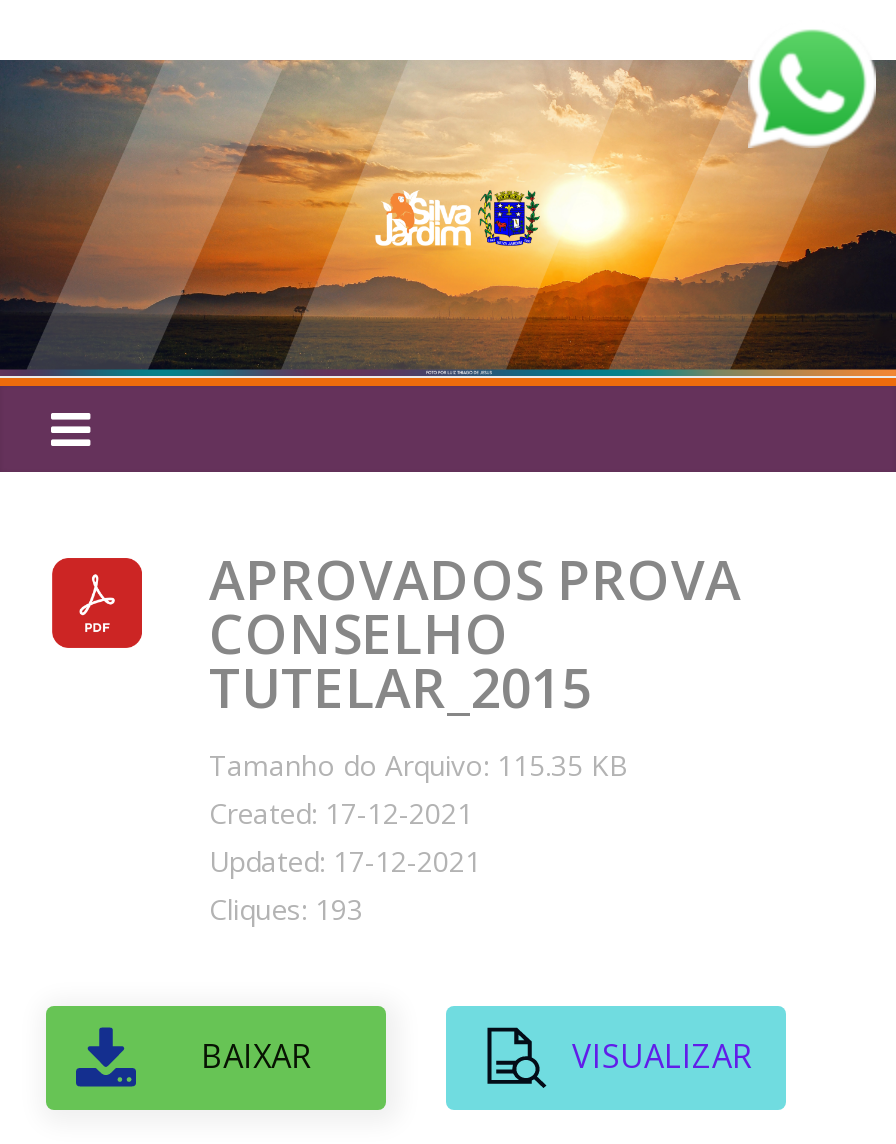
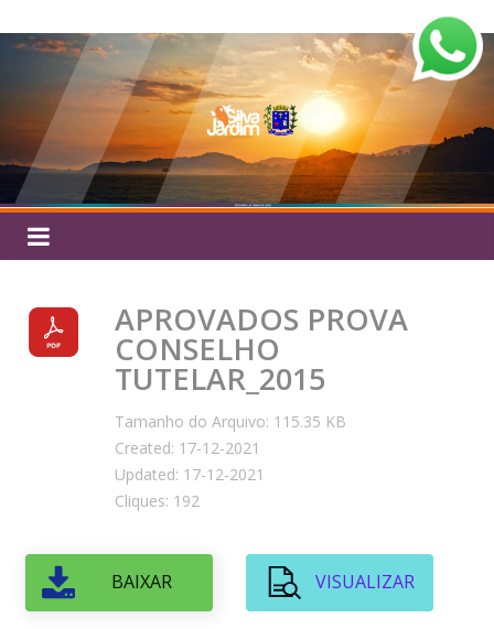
- Cliques: 193
+ Cliques: 192
